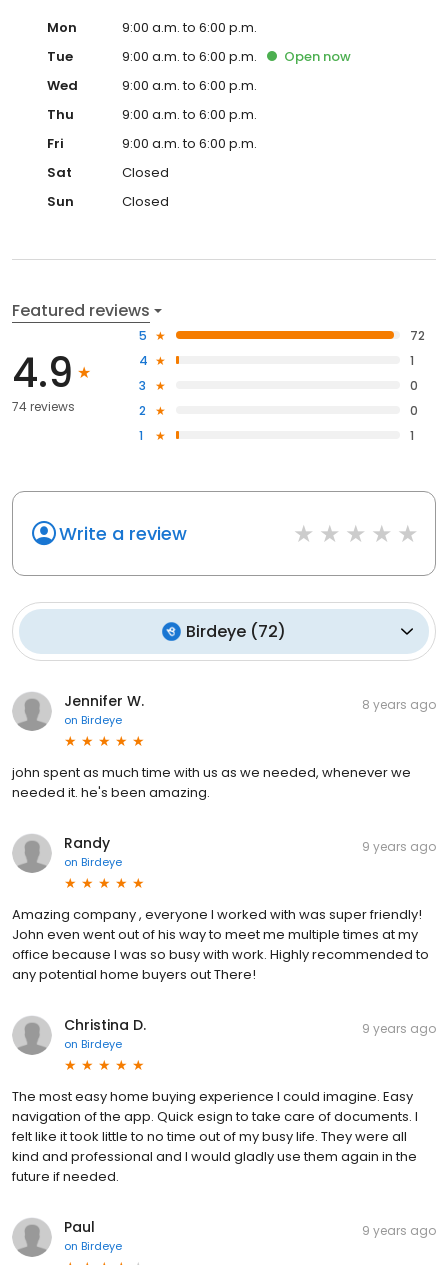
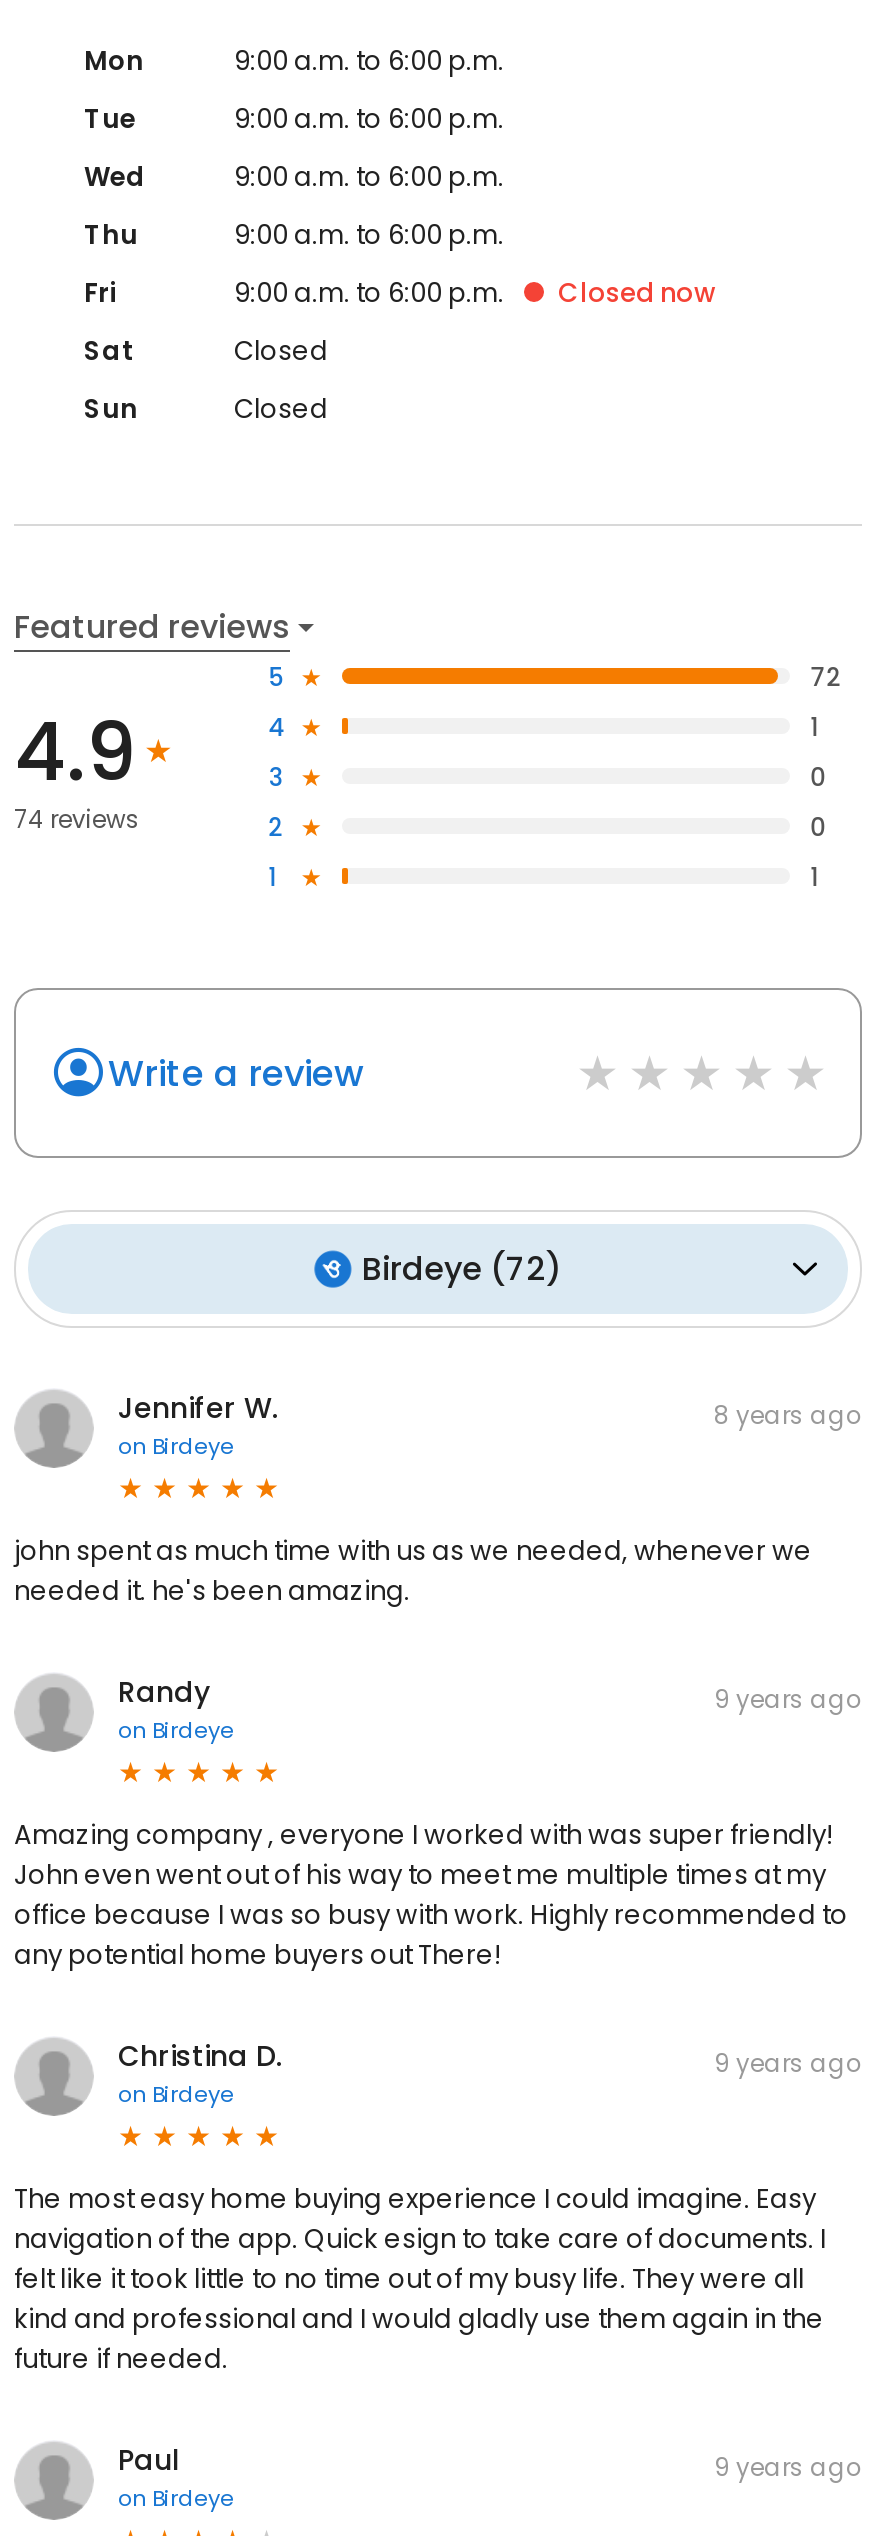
- Open now

+ Closed now
